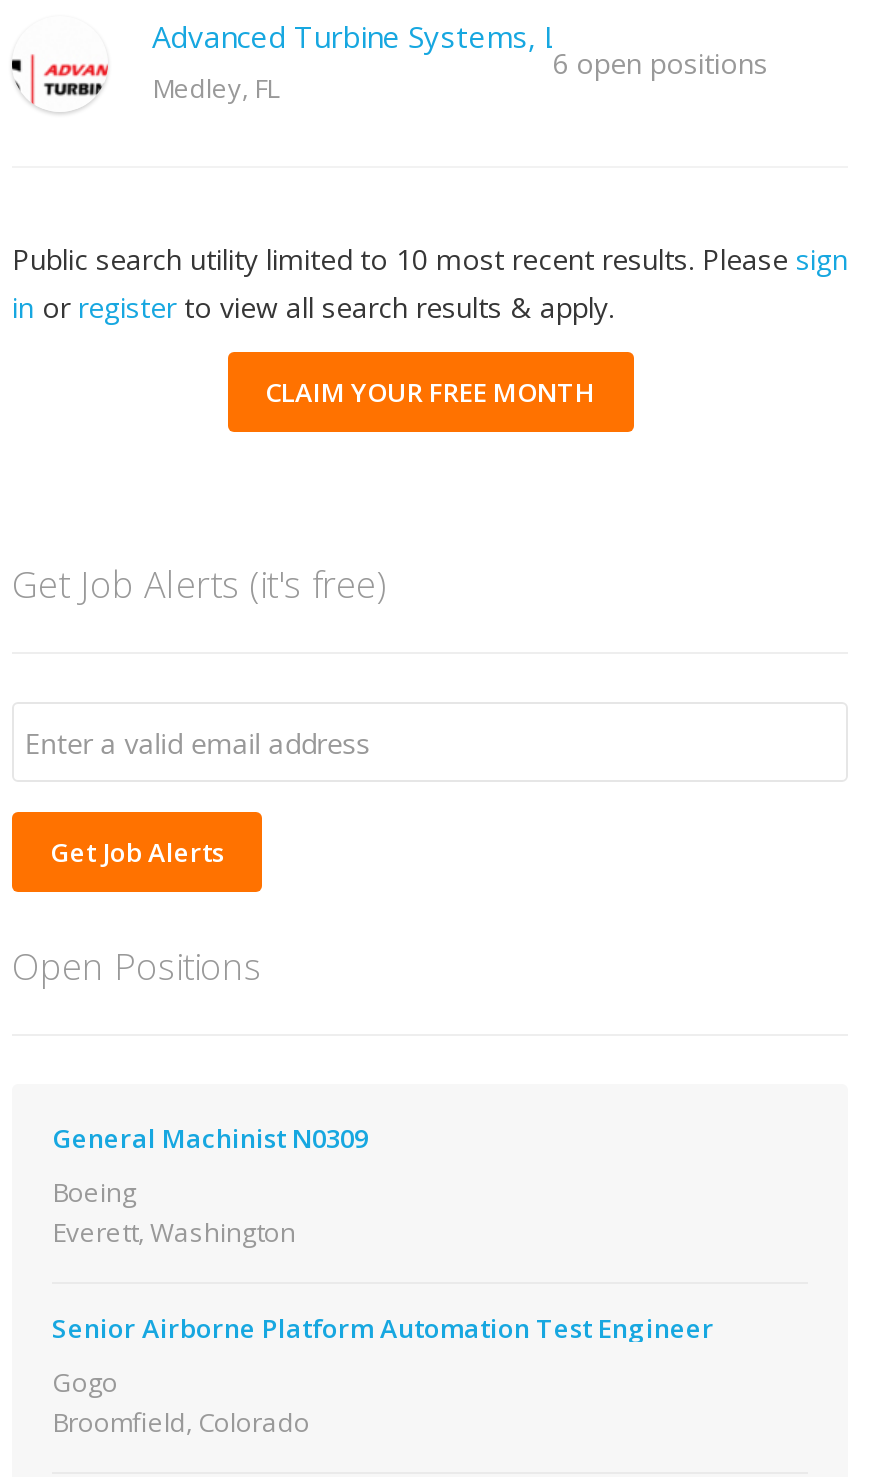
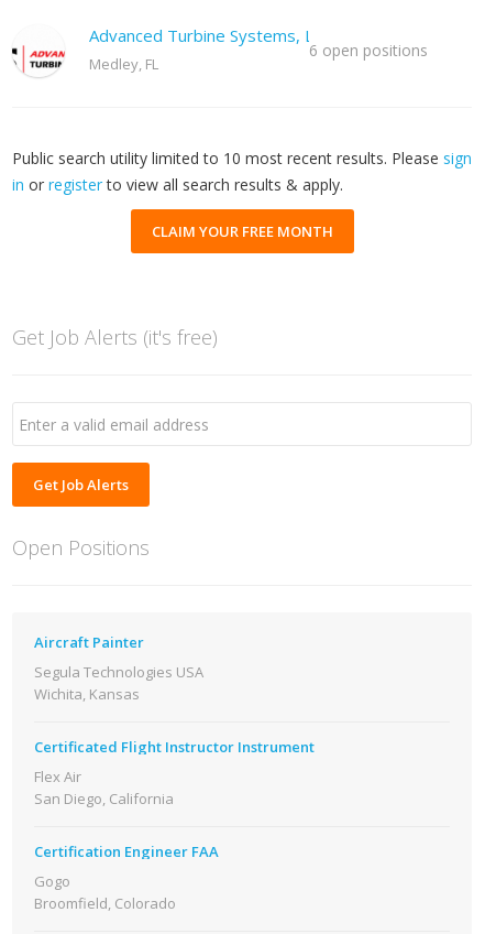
- General Machinist N0309
- Boeing
- Everett, Washington
- Senior Airborne Platform Automation Test Engineer
+ Aircraft Painter
+ Segula Technologies USA
+ Wichita, Kansas
+ Certificated Flight Instructor Instrument
+ Flex Air
+ San Diego, California
+ Certification Engineer FAA
